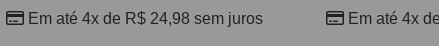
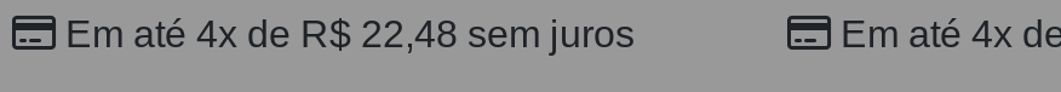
- Em até 4x de R$24,98 sem juros
+ Em até 4x de R$22,48 sem juros
